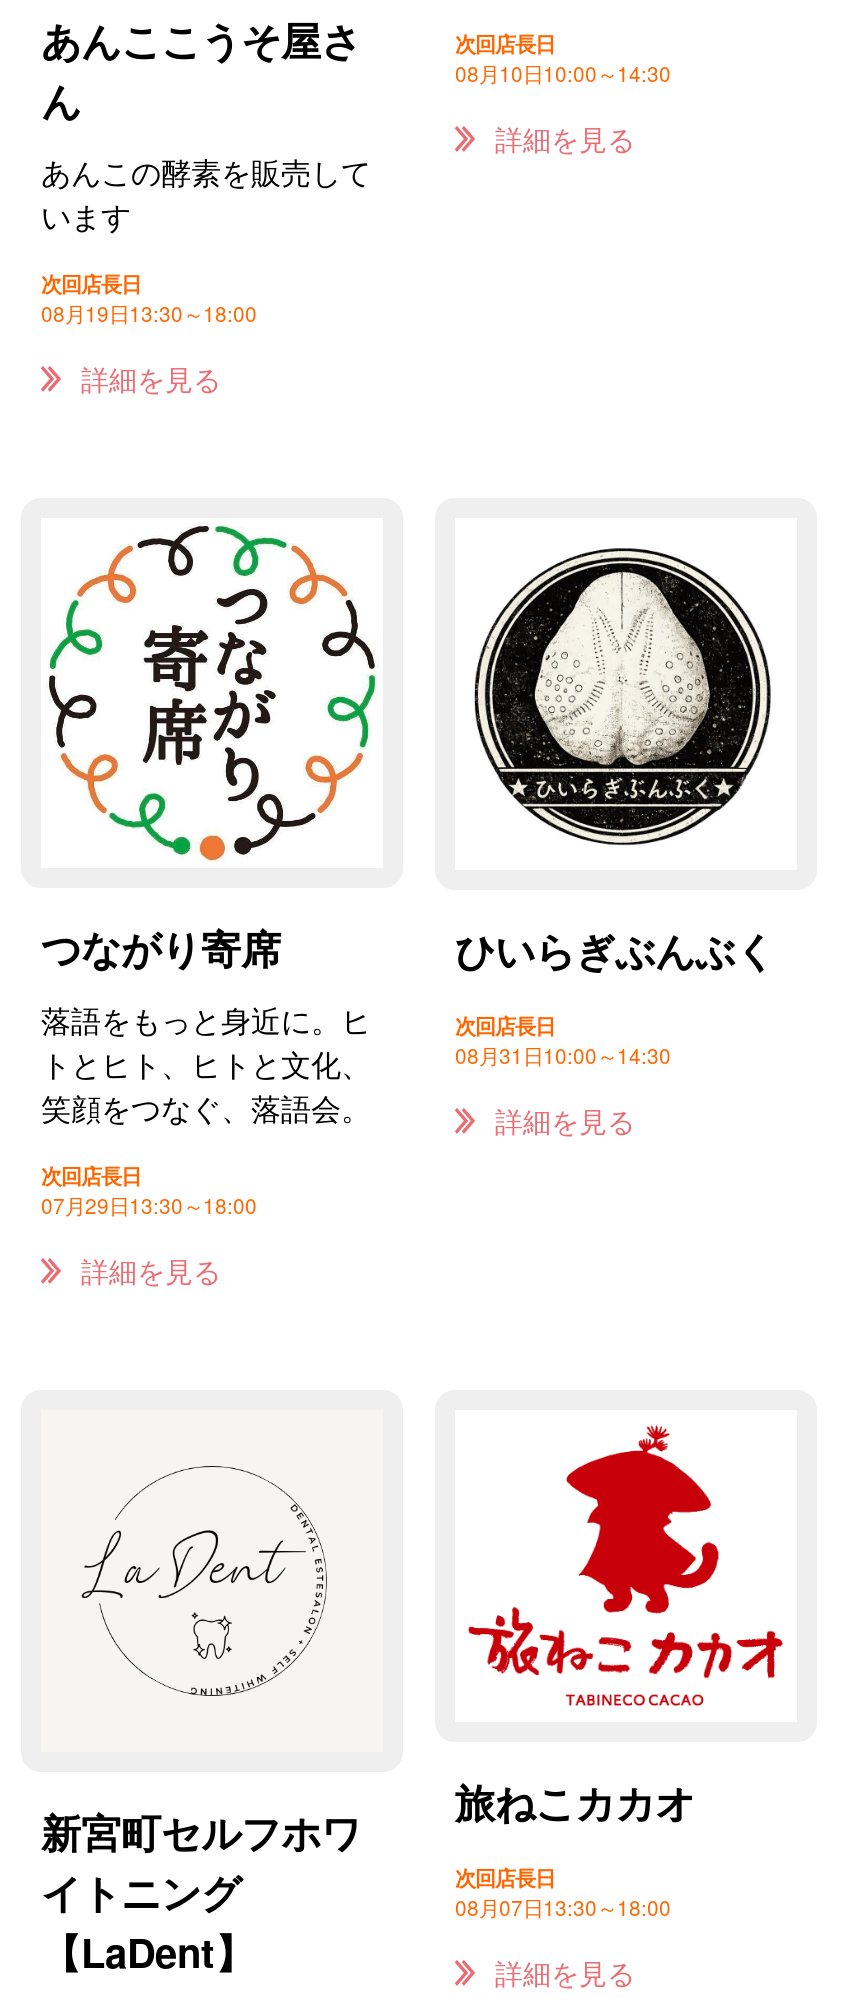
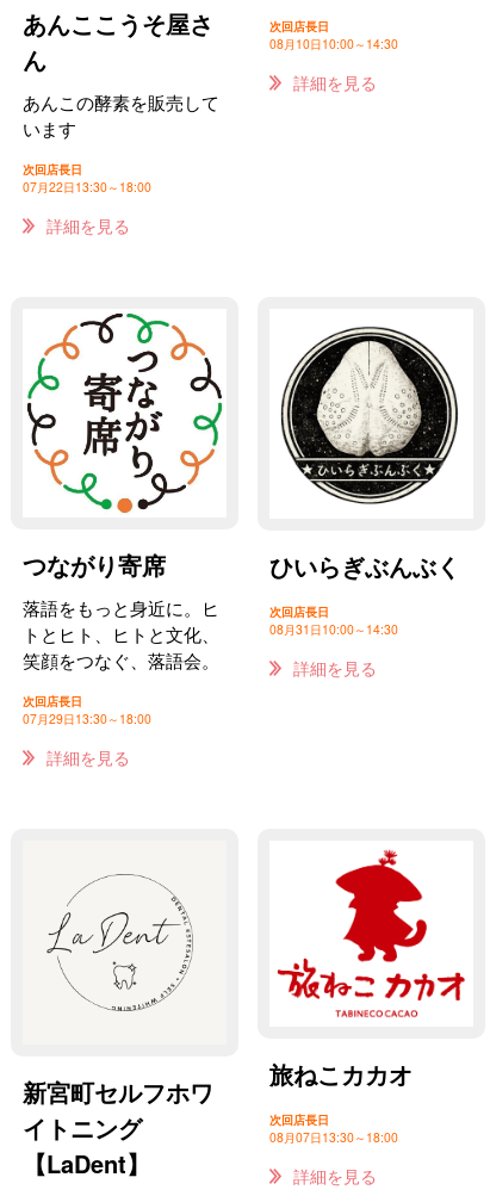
- 08月19日13:30～18:00
+ 07月22日13:30～18:00
